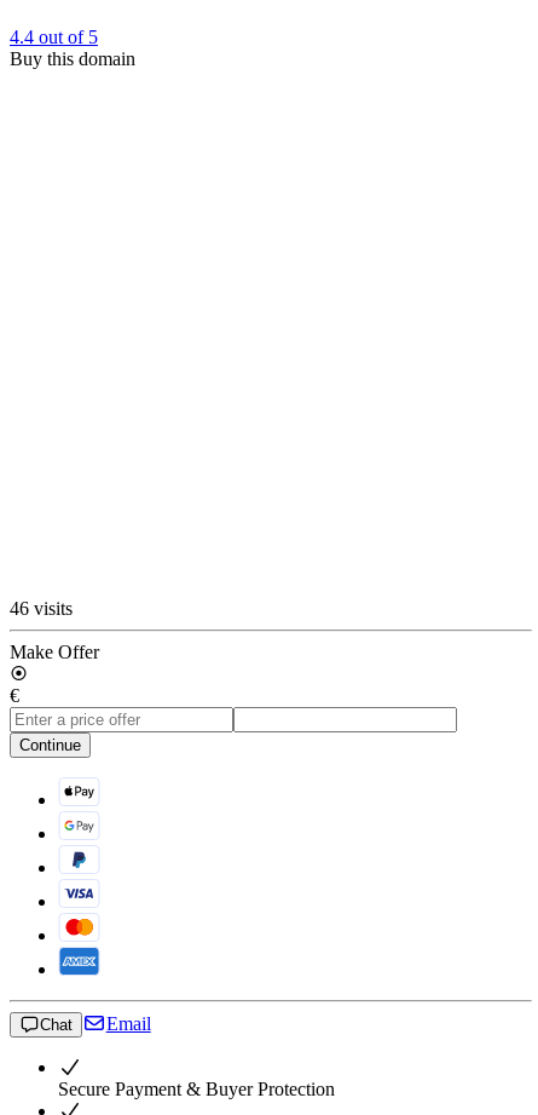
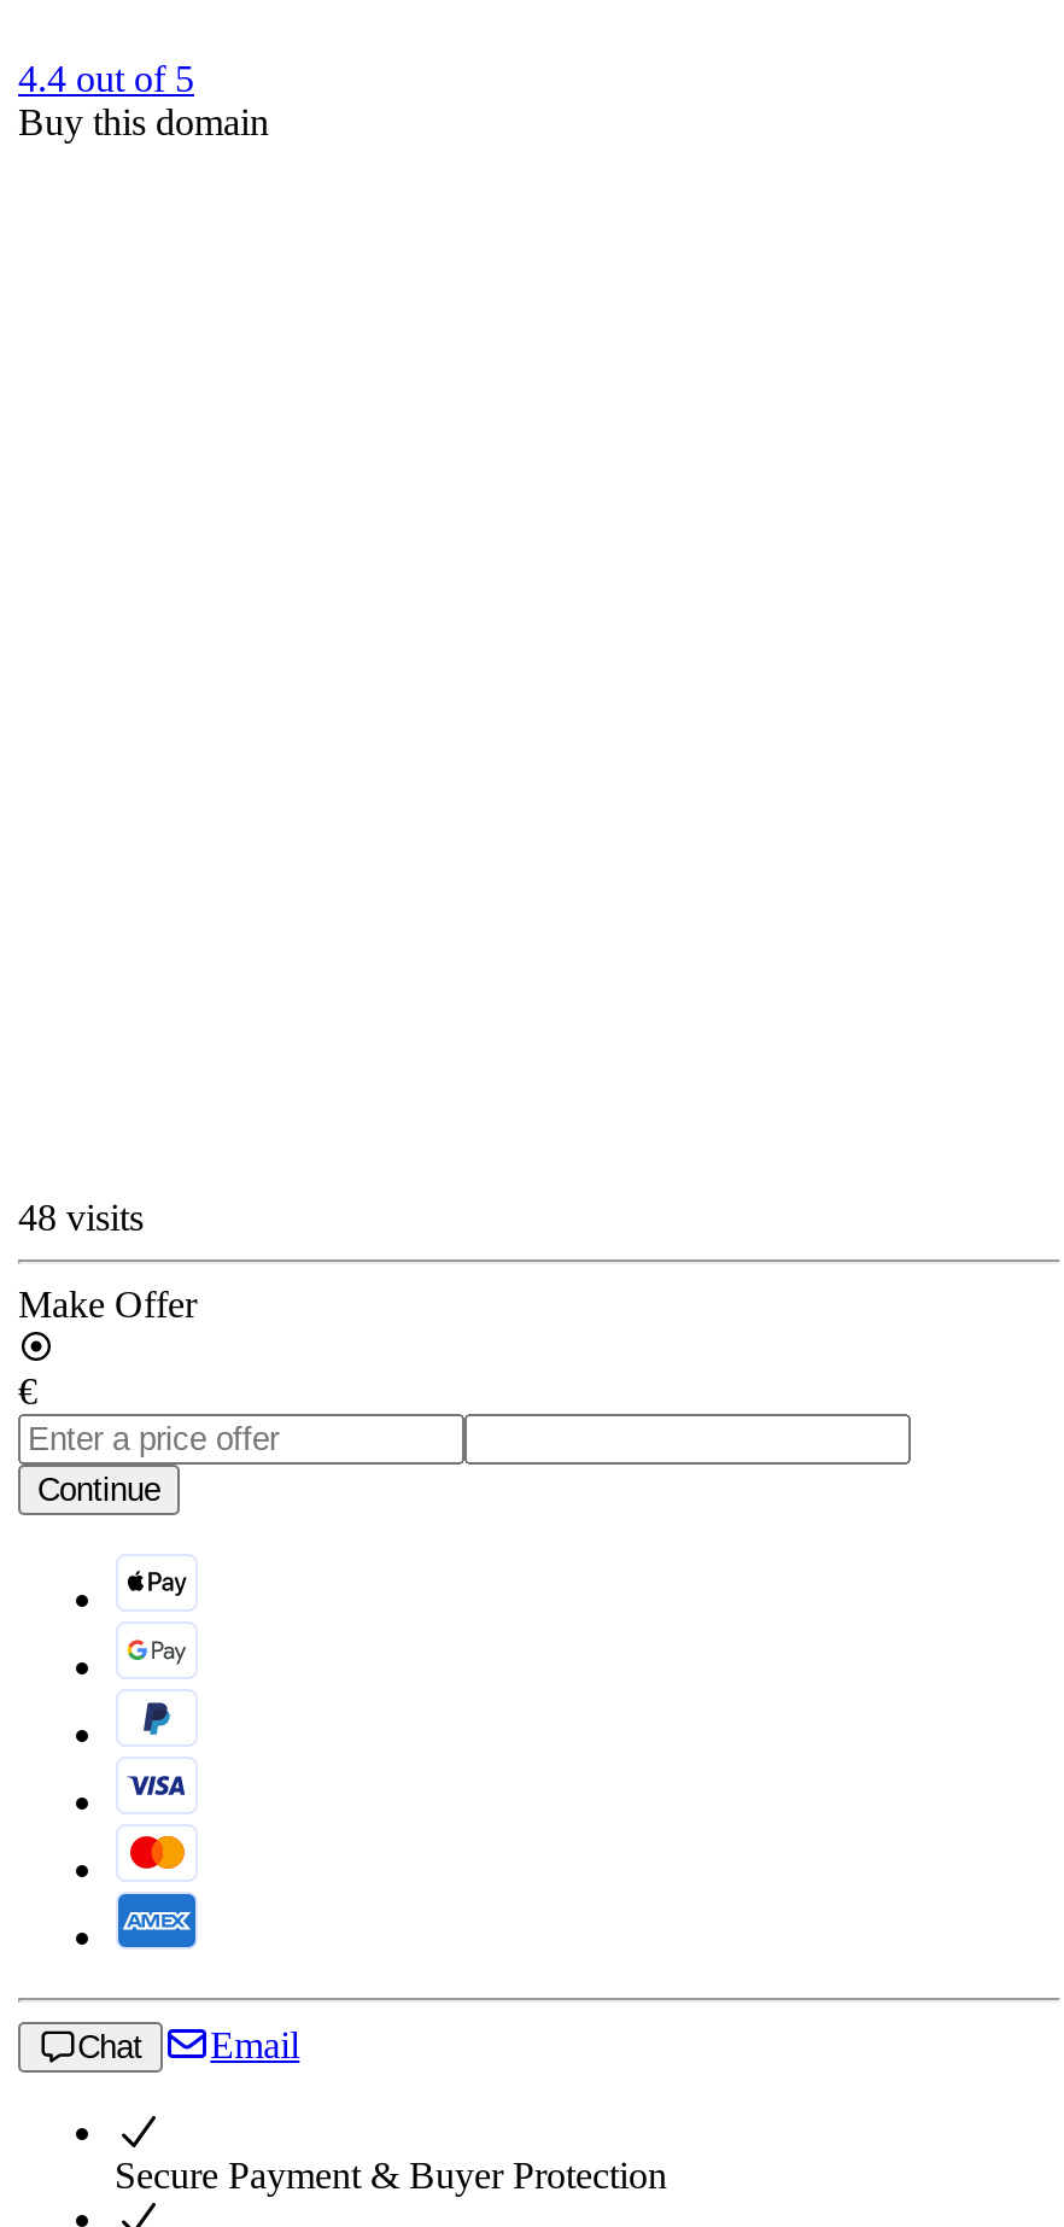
- 46 visits
+ 48 visits
